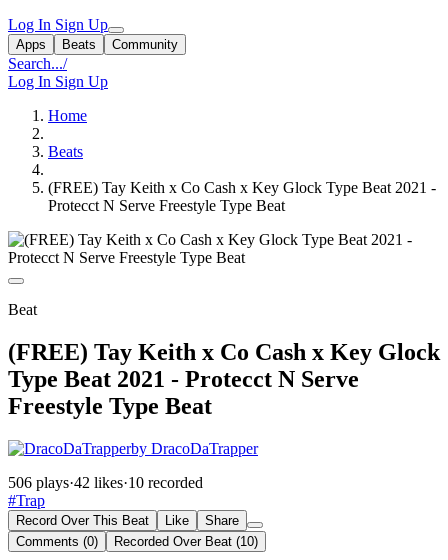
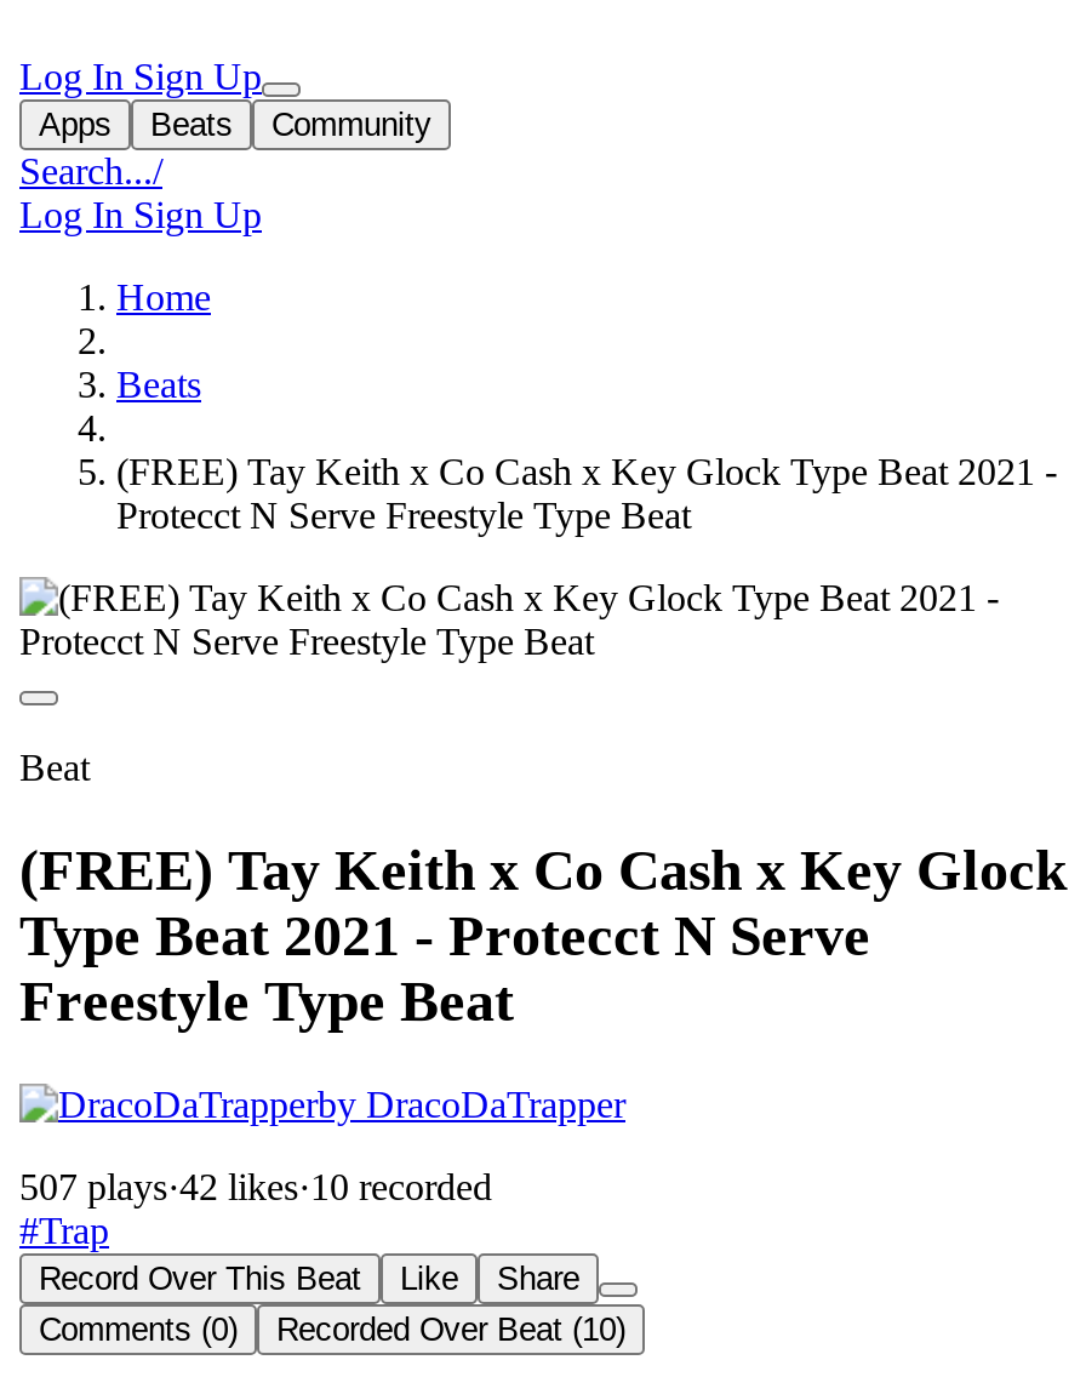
- 506 plays·42 likes · 10 recorded
+ 507 plays·42 likes · 10 recorded
